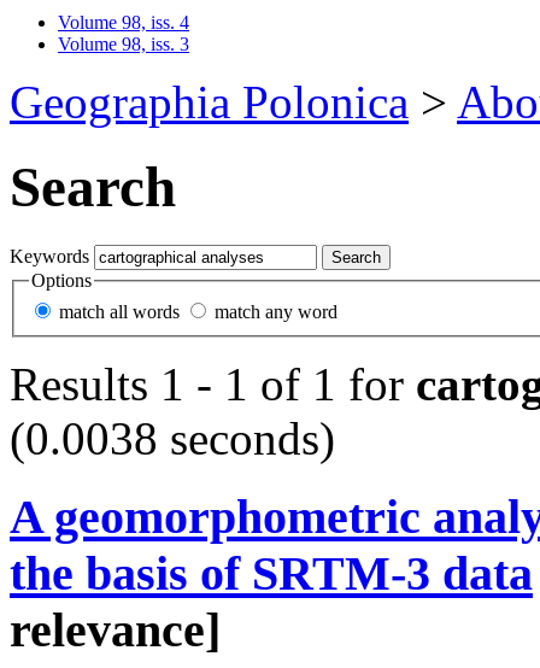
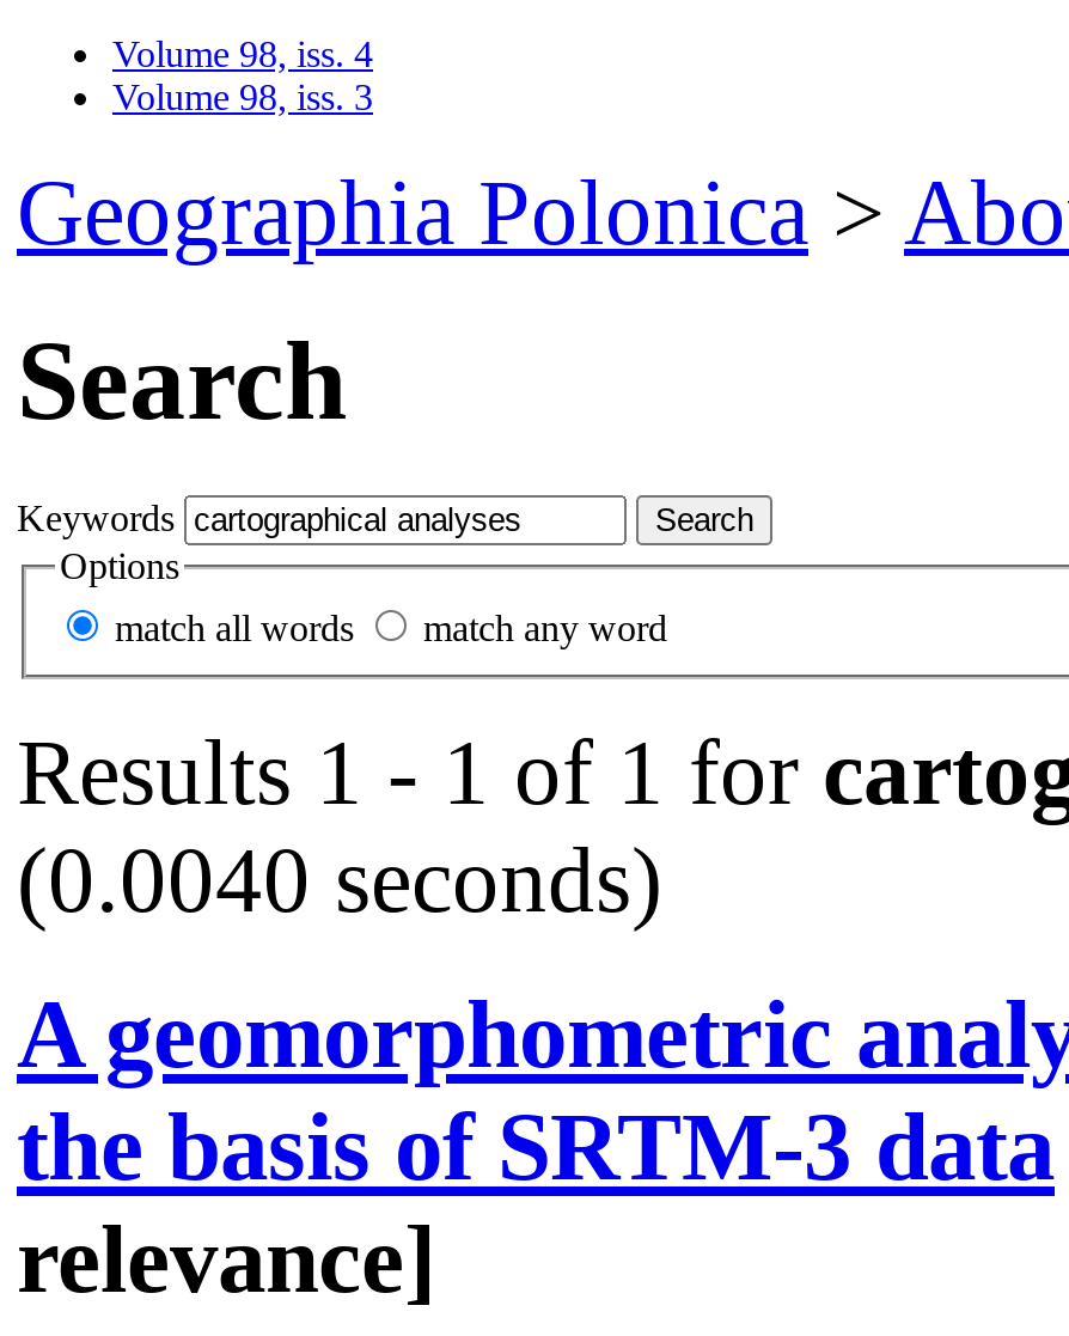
- (0.0038 seconds)
+ (0.0040 seconds)
